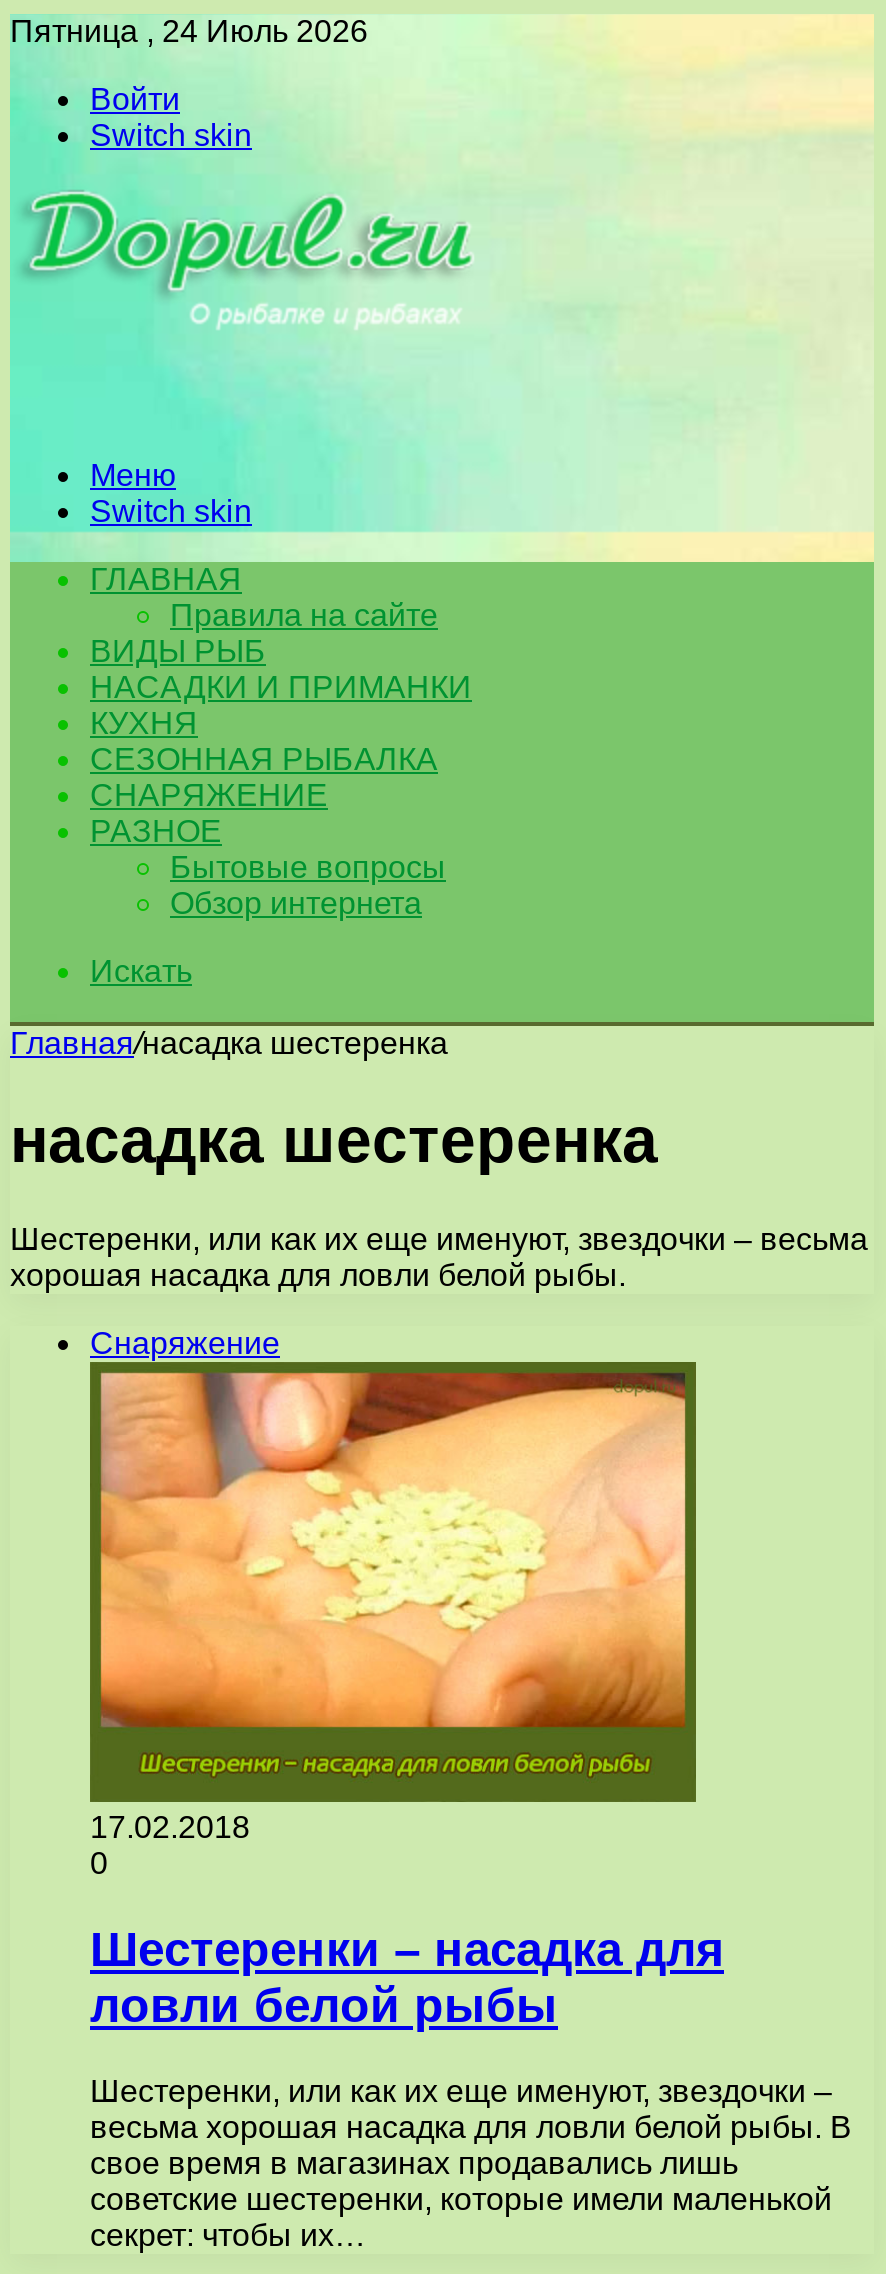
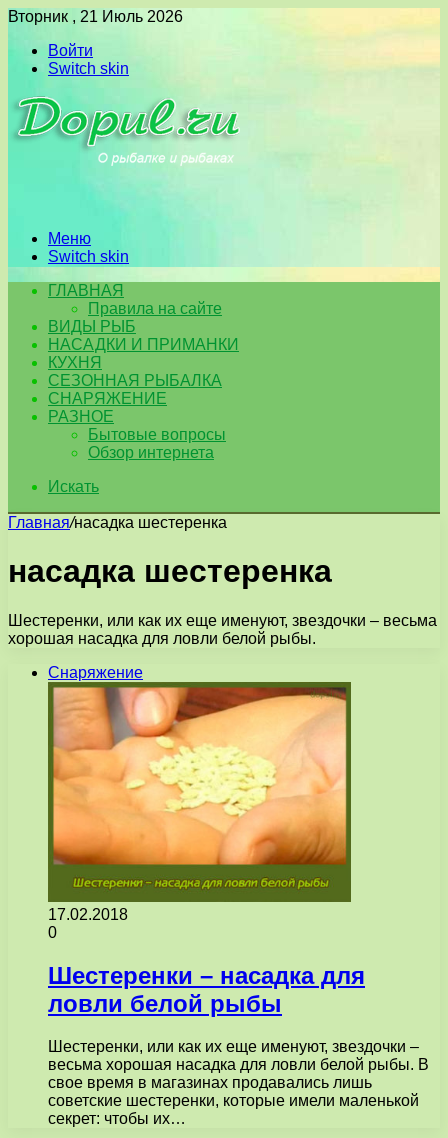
- Пятница , 24 Июль 2026
+ Вторник , 21 Июль 2026
